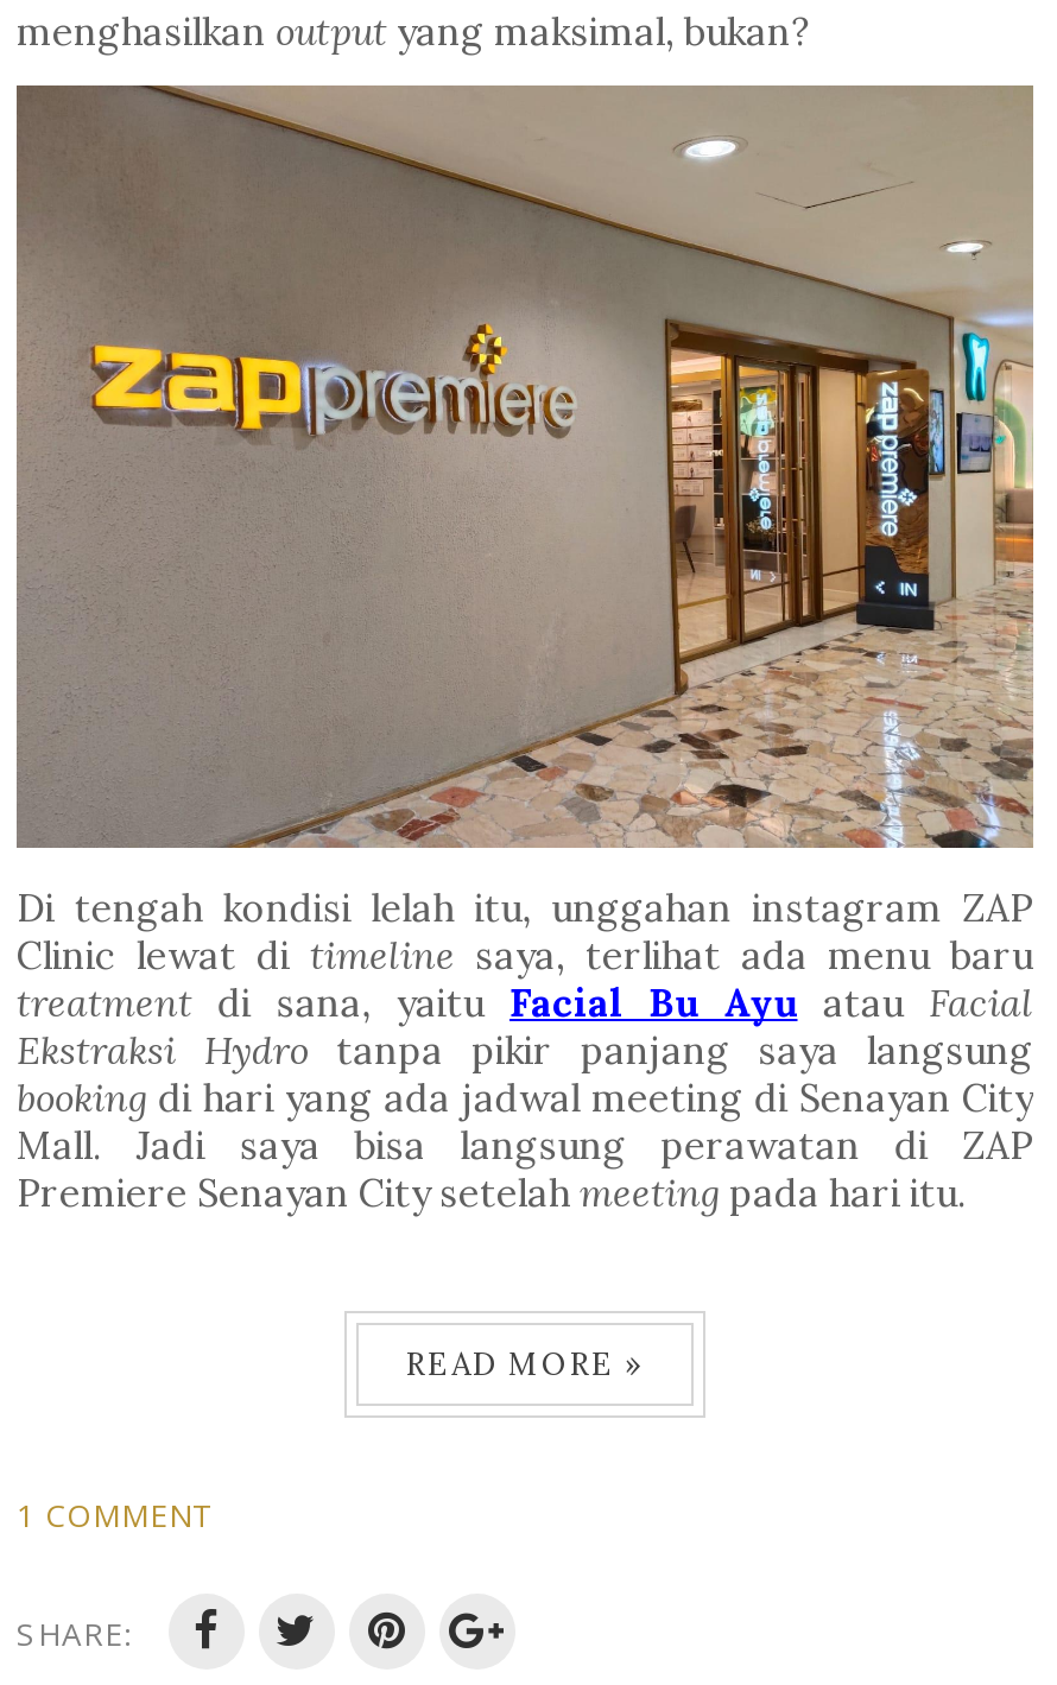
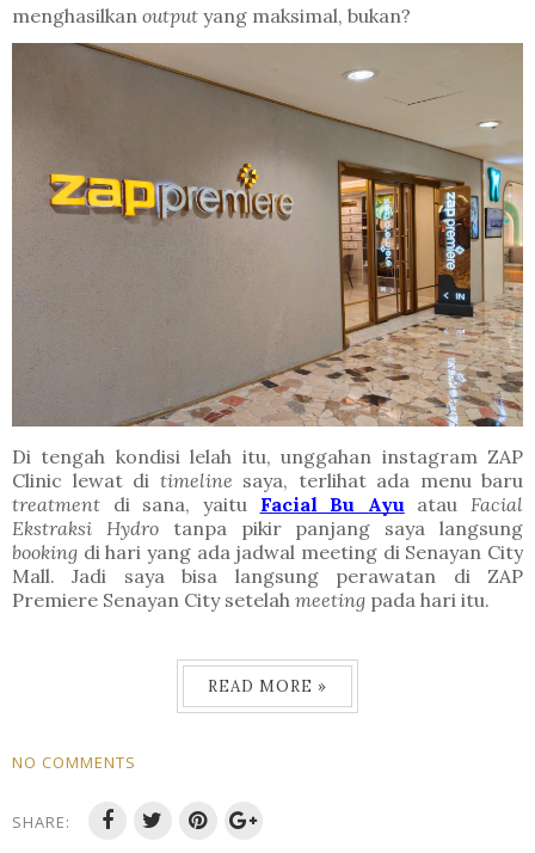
- 1 COMMENT
+ NO COMMENTS
